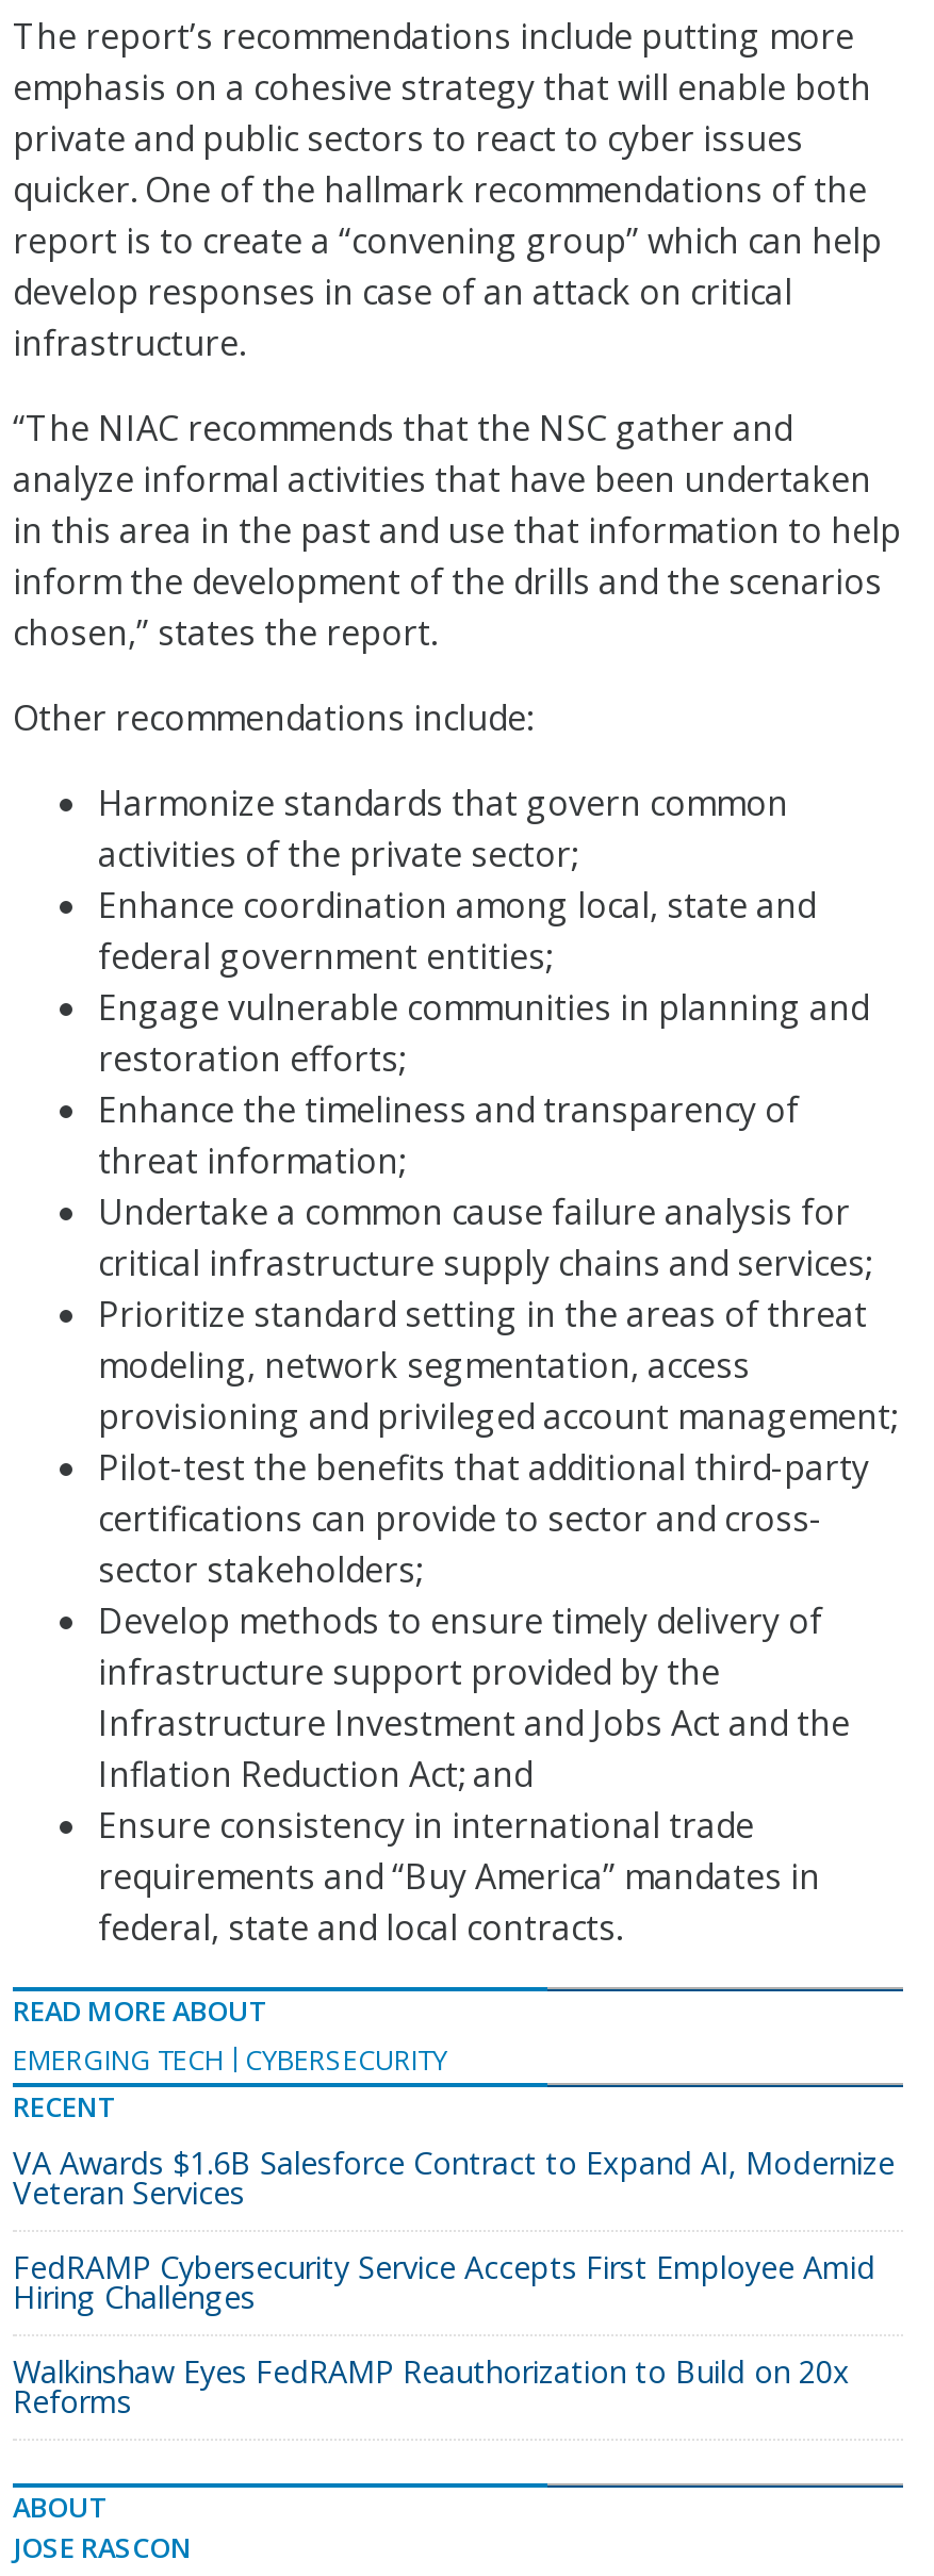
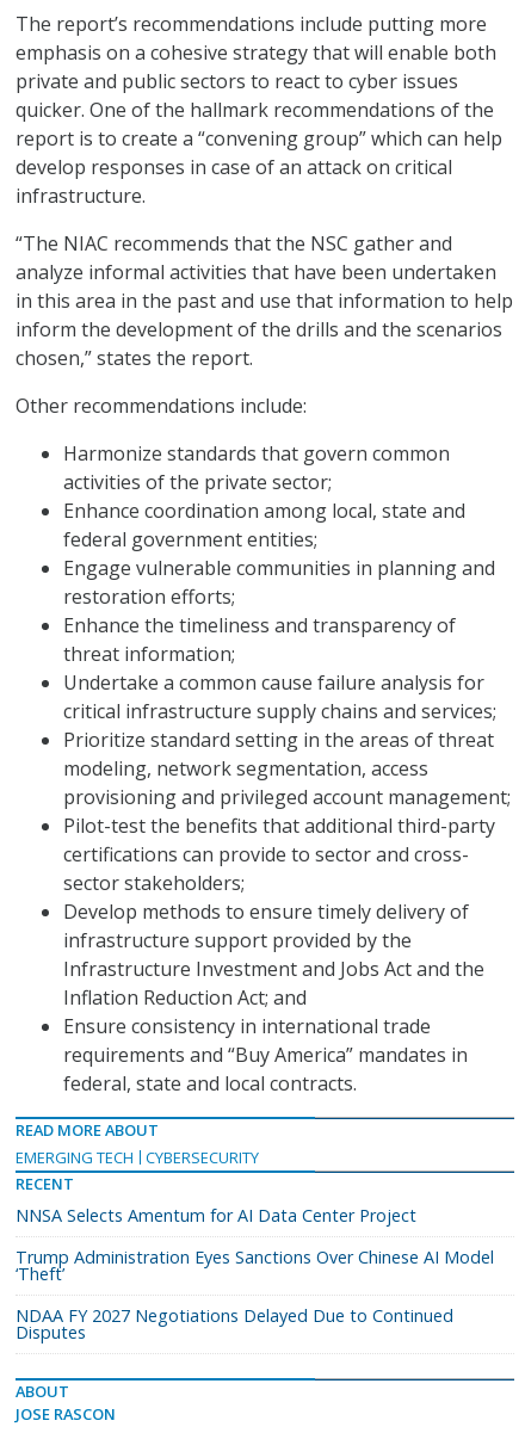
- VA Awards $1.6B Salesforce Contract to Expand AI, Modernize
- Veteran Services
+ NNSA Selects Amentum for AI Data Center Project

- FedRAMP Cybersecurity Service Accepts First Employee Amid
- Hiring Challenges
+ Trump Administration Eyes Sanctions Over Chinese AI Model
+ ‘Theft’

- Walkinshaw Eyes FedRAMP Reauthorization to Build on 20x
- Reforms
+ NDAA FY 2027 Negotiations Delayed Due to Continued
+ Disputes
